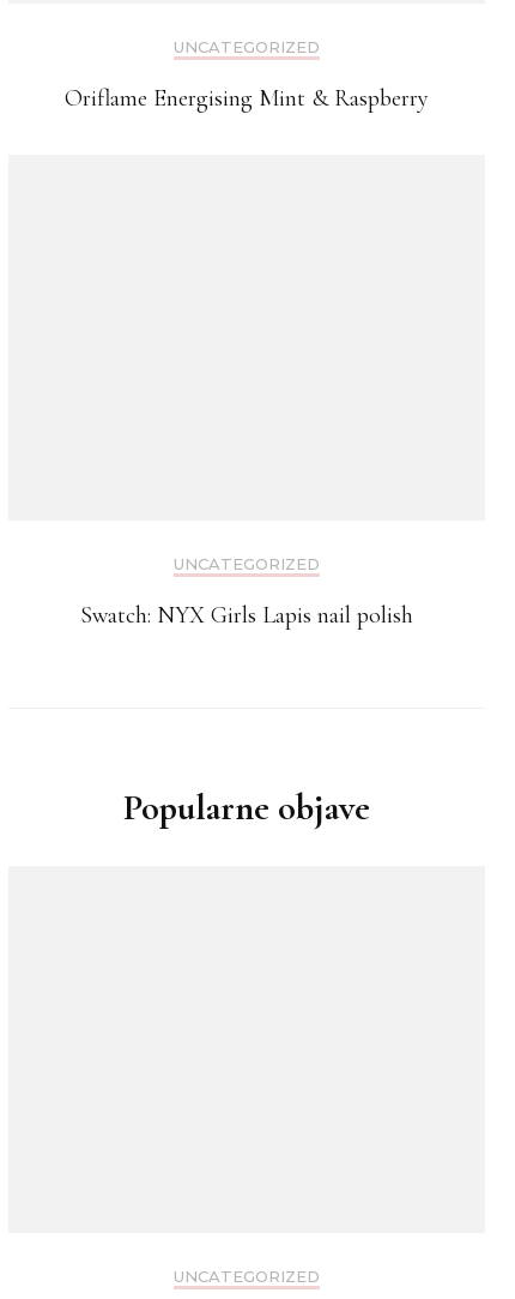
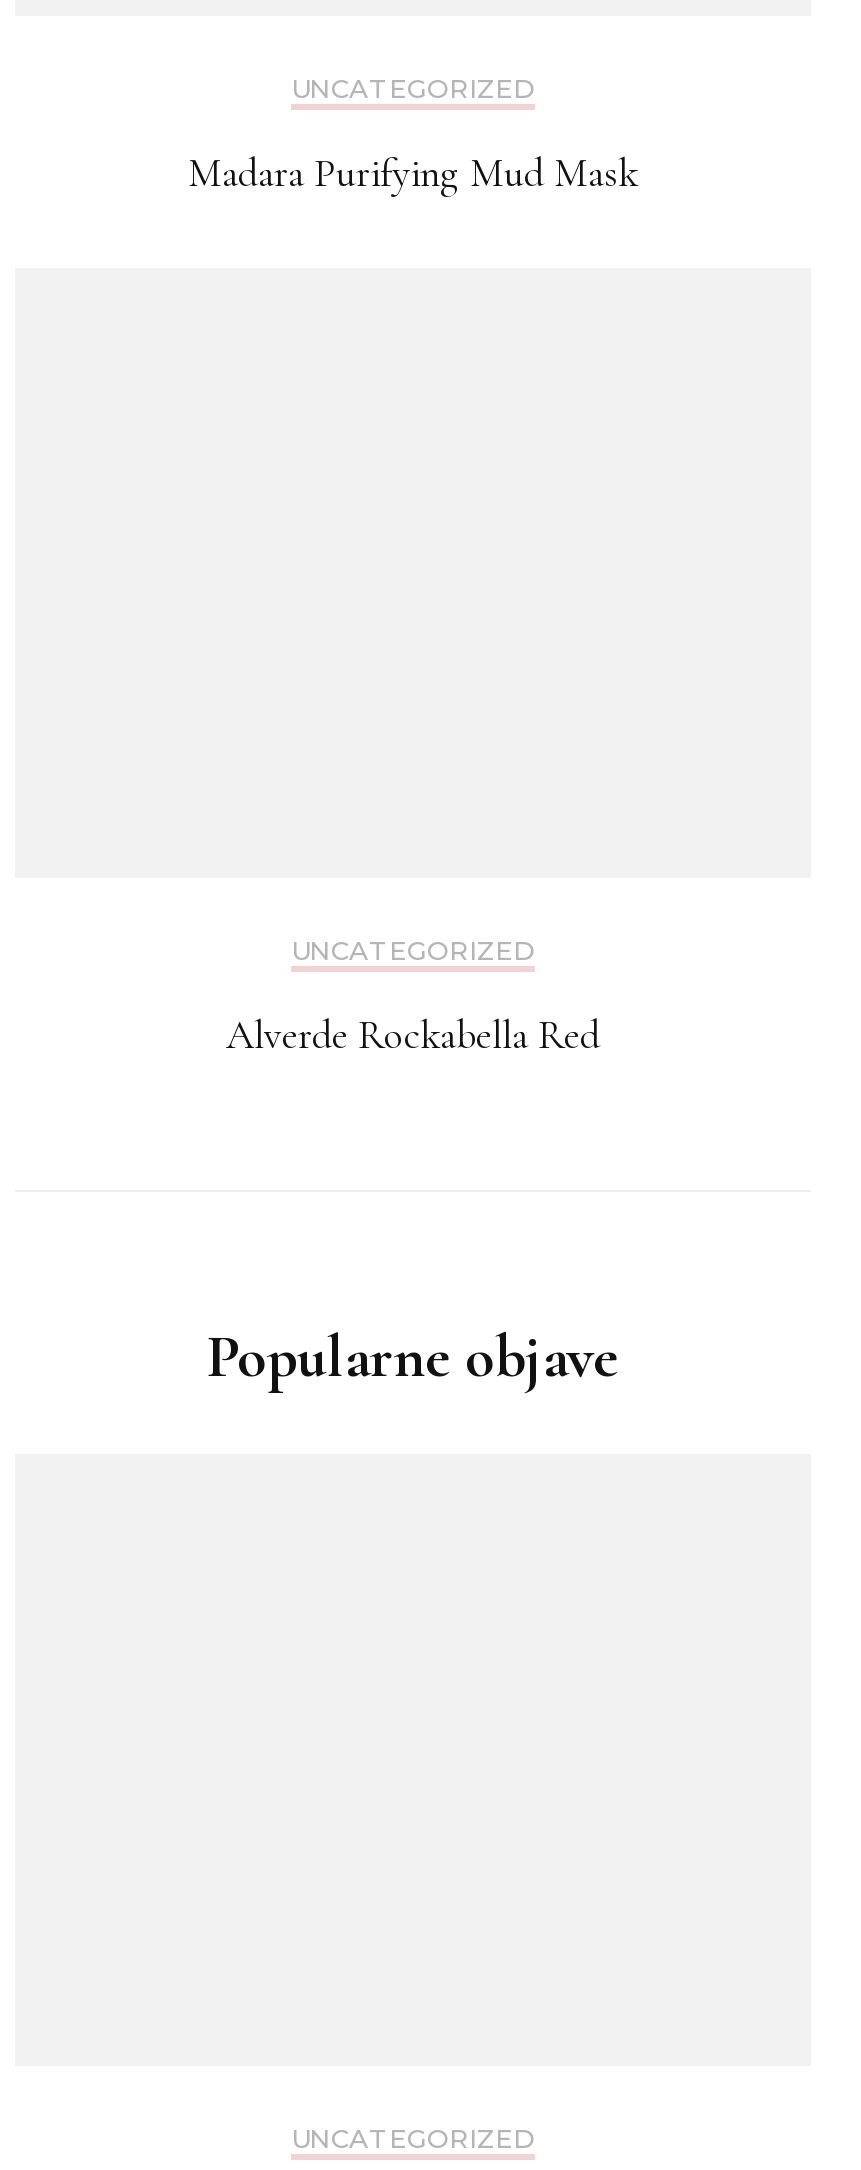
- Oriflame Energising Mint & Raspberry
+ Madara Purifying Mud Mask

- Swatch: NYX Girls Lapis nail polish
+ Alverde Rockabella Red
